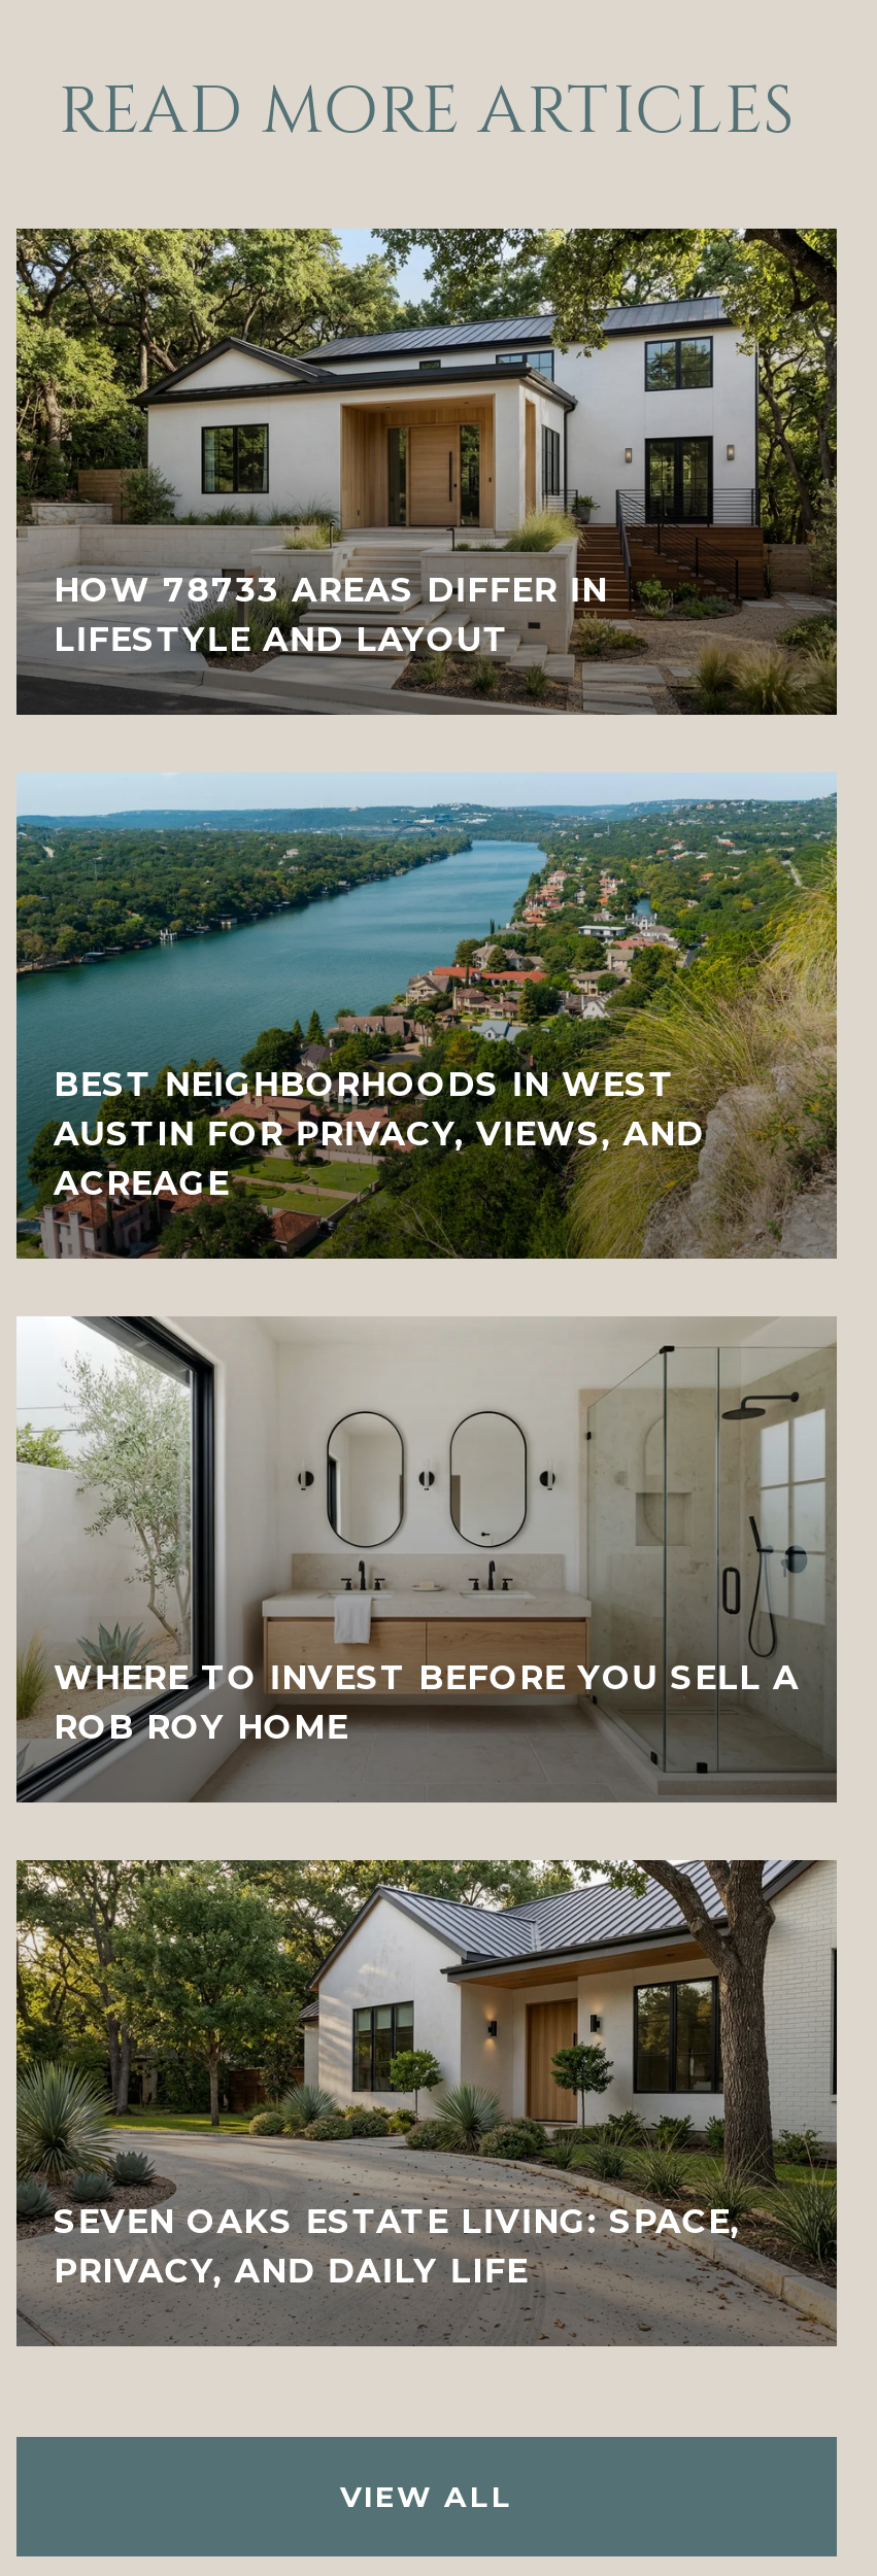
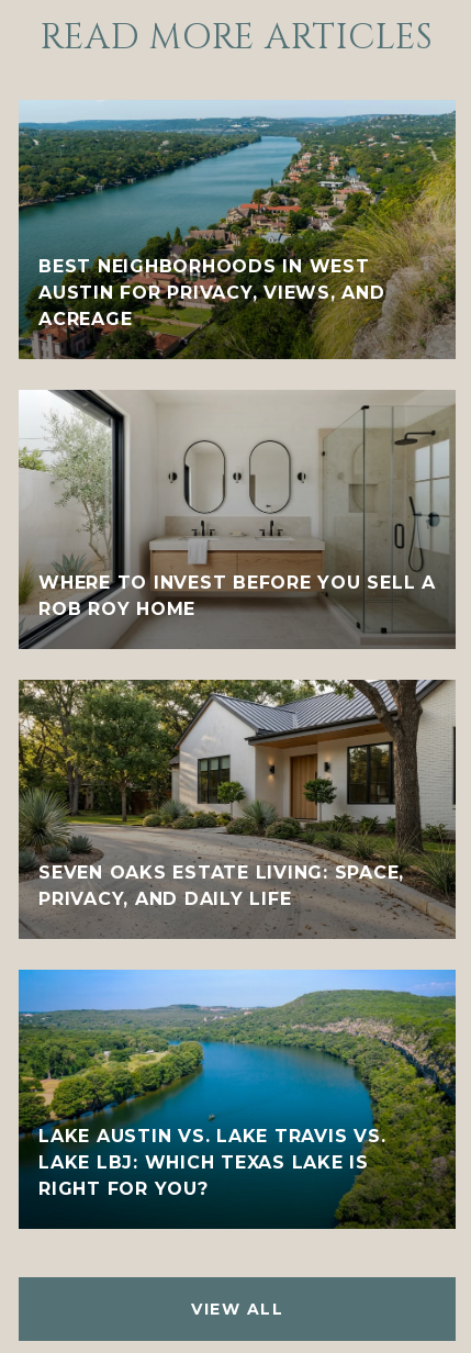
- [image]
- HOW 78733 AREAS DIFFER IN
- LIFESTYLE AND LAYOUT

moved up: [image] | BEST NEIGHBORHOODS IN WEST | AUSTIN FOR PRIVACY, VIEWS, AND | ACREAGE | WHERE TO INVEST BEFORE YOU SELL A | ROB ROY HOME | SEVEN OAKS ESTATE LIVING: SPACE, | PRIVACY, AND DAILY LIFE

+ [image]
+ LAKE AUSTIN VS. LAKE TRAVIS VS.
+ LAKE LBJ: WHICH TEXAS LAKE IS
+ RIGHT FOR YOU?
